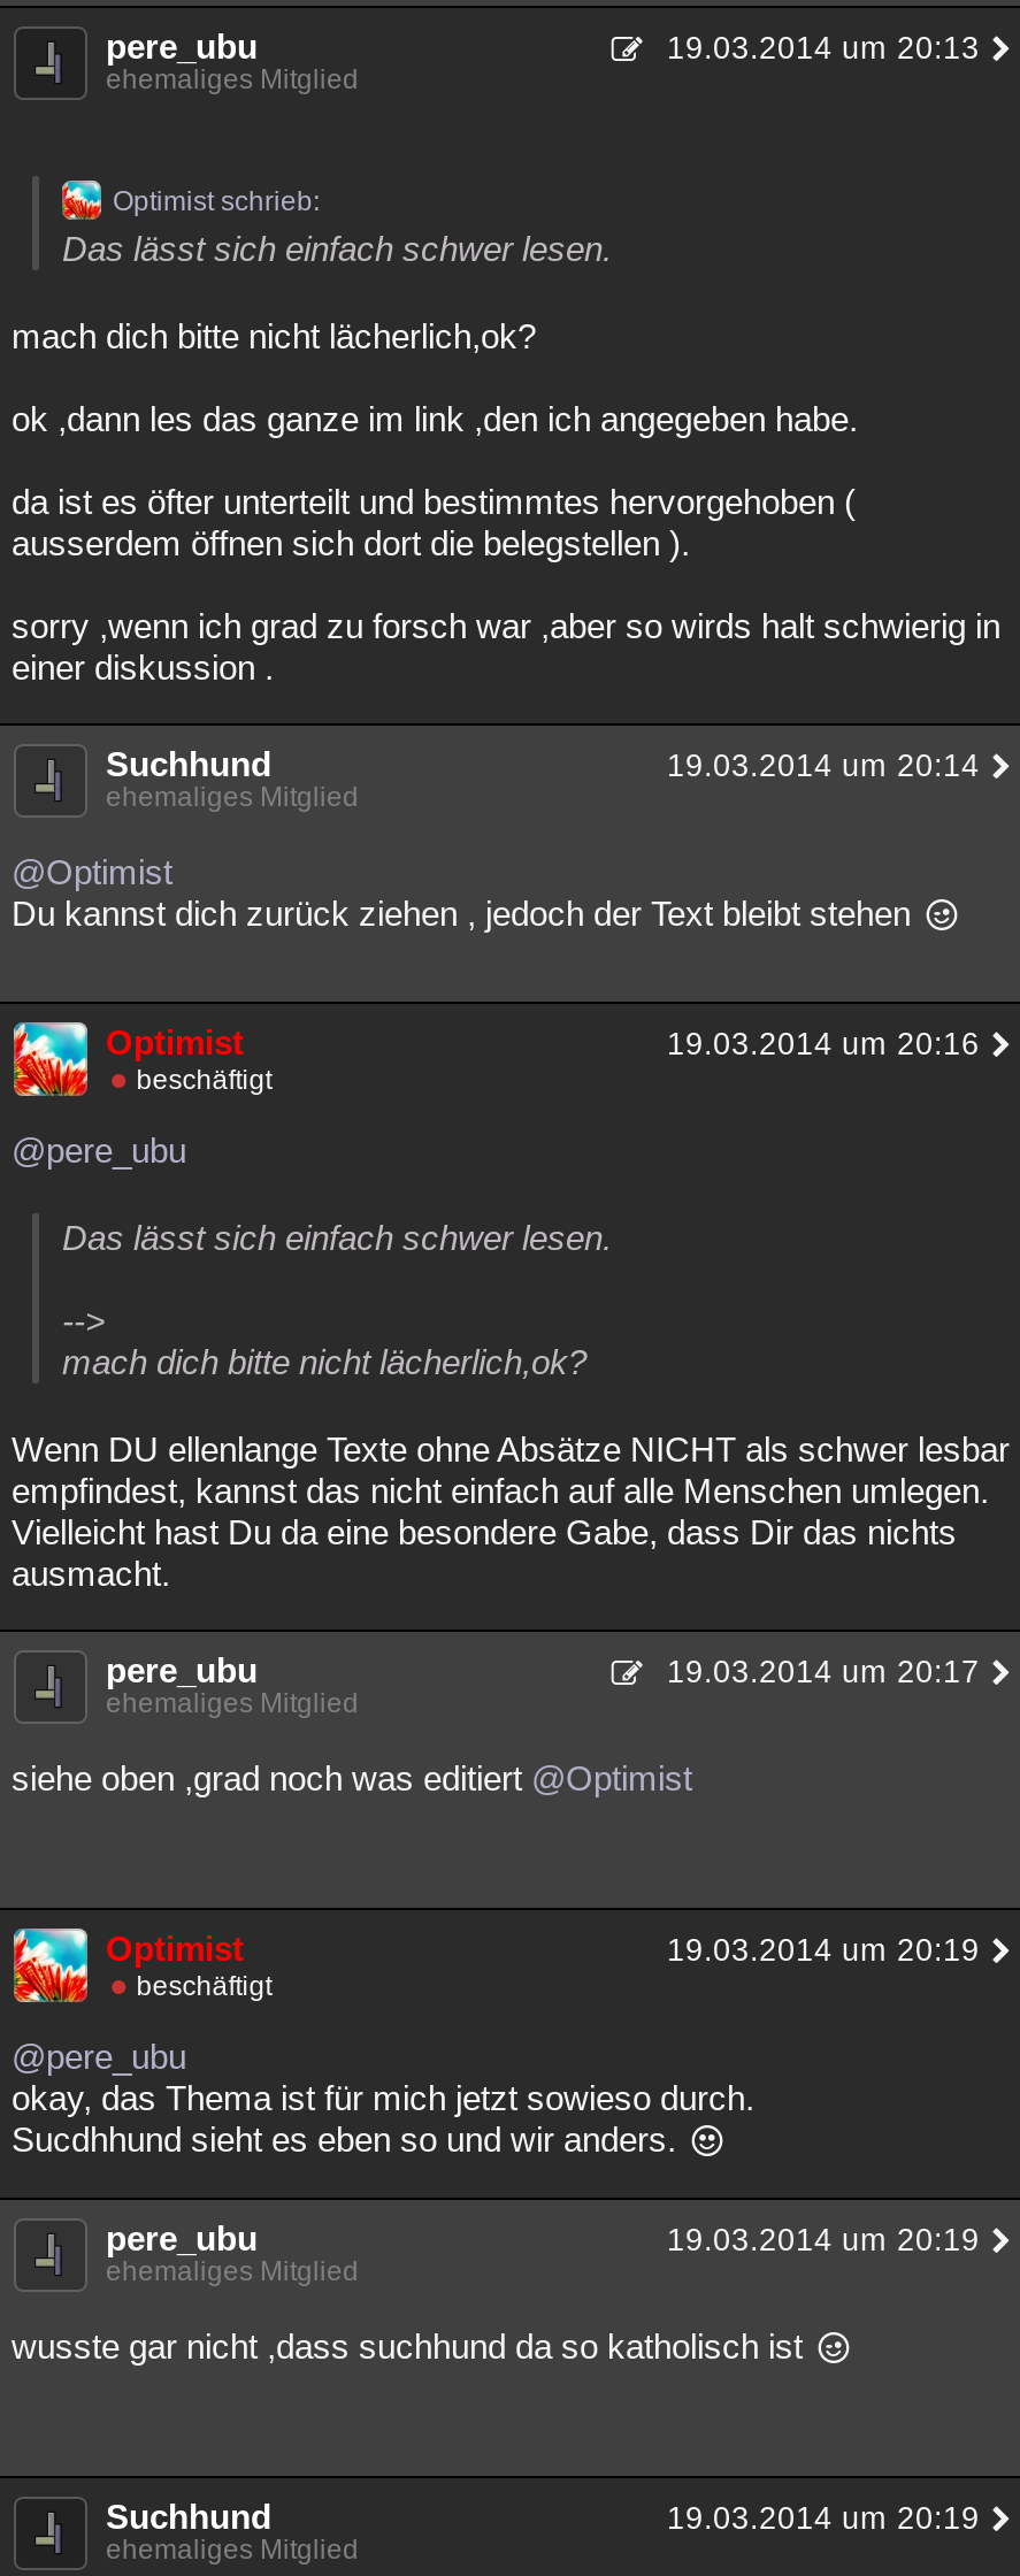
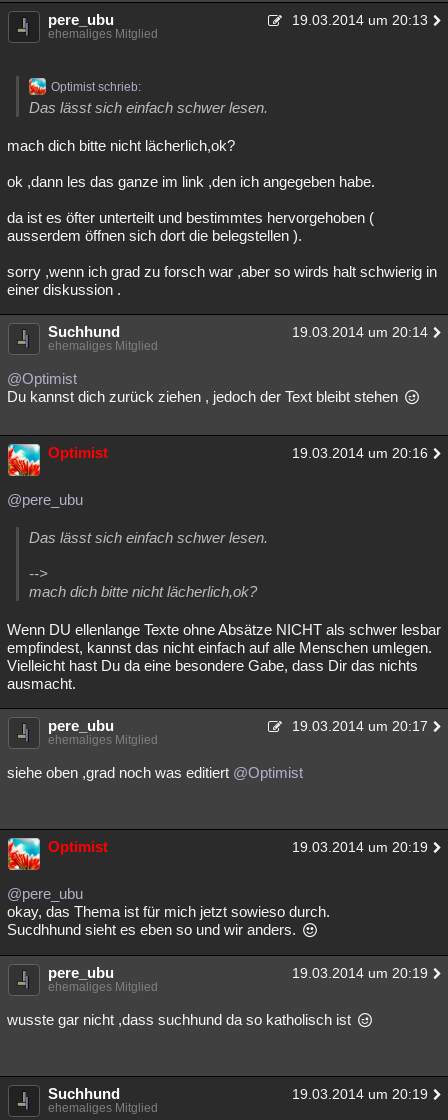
- beschäftigt

- beschäftigt
